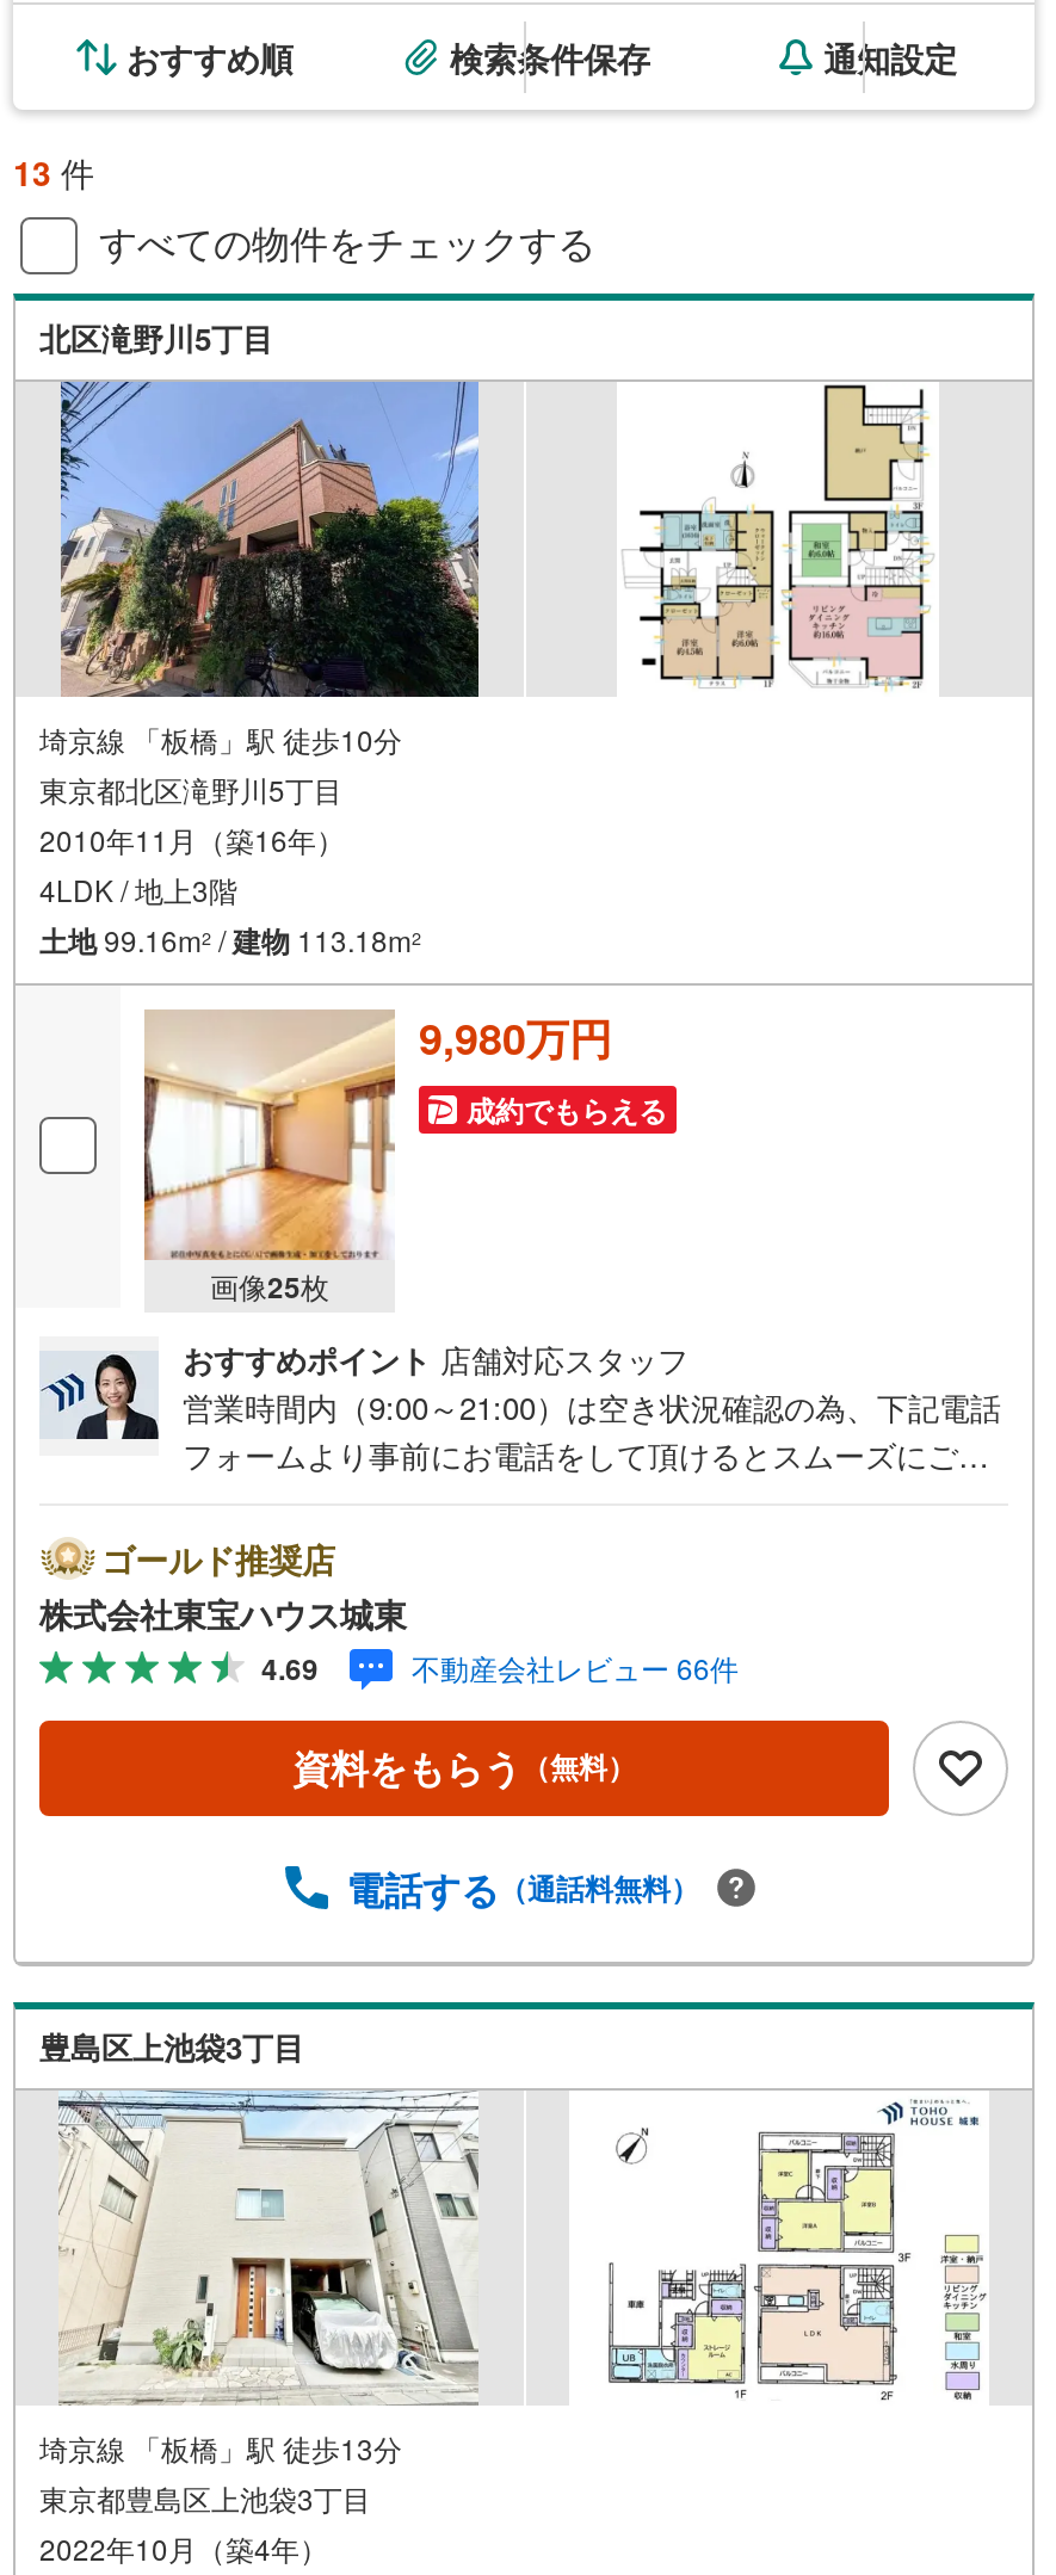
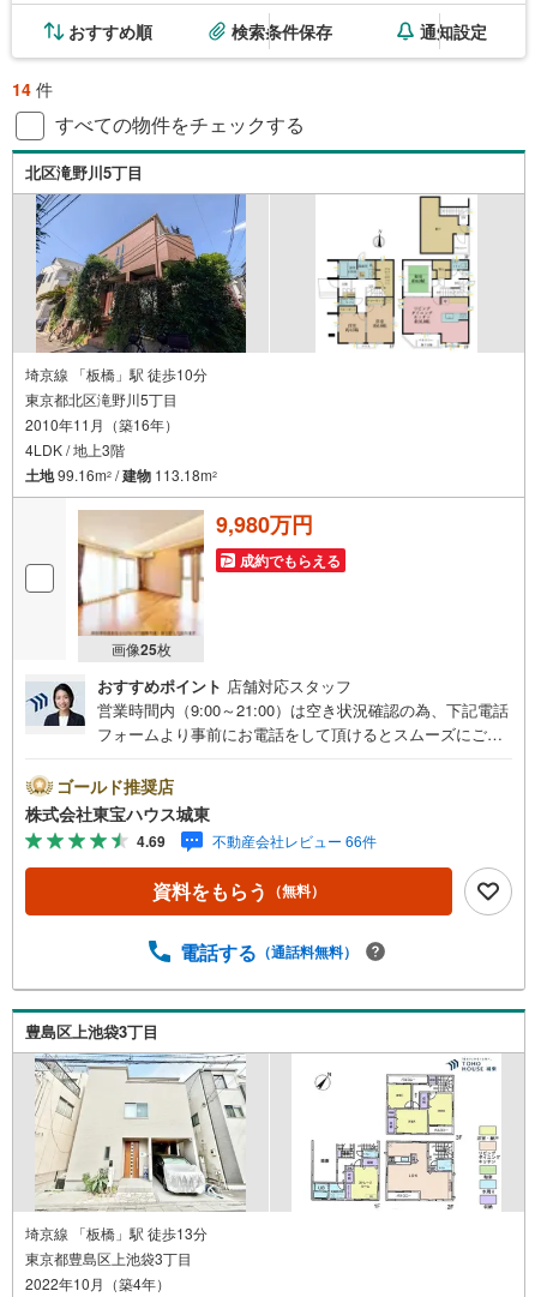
- 13件
+ 14件
